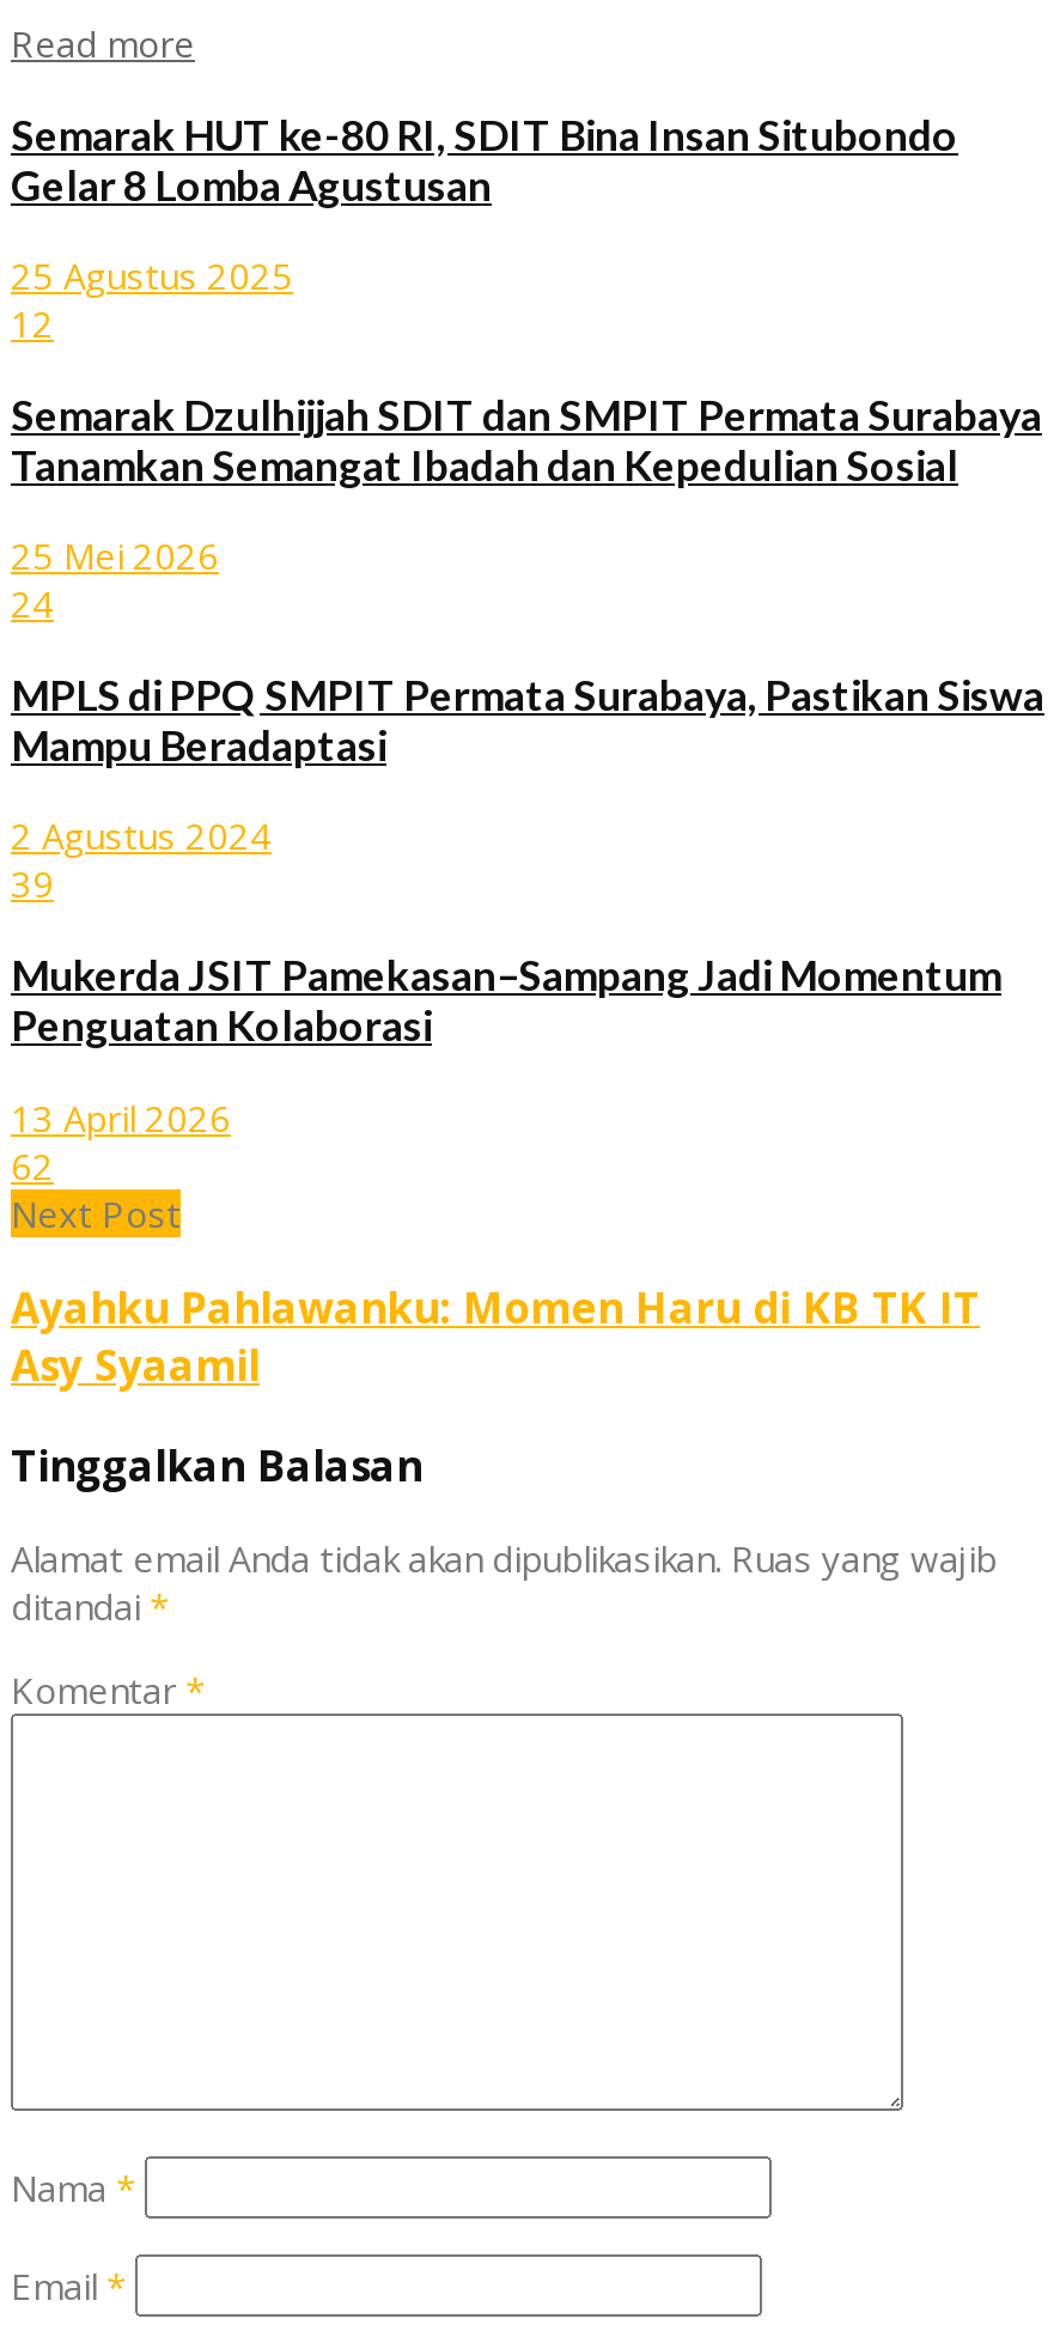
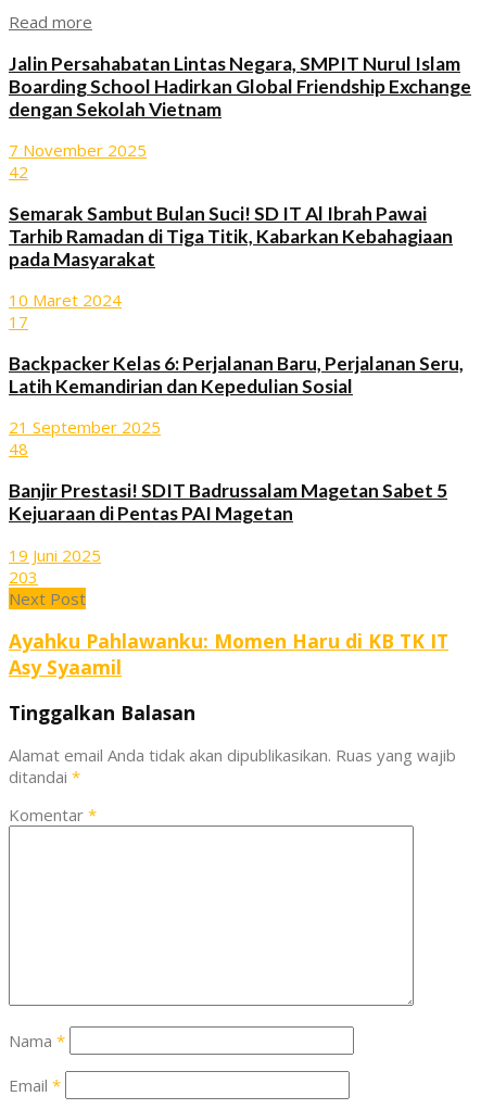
- Semarak HUT ke-80 RI, SDIT Bina Insan Situbondo
- Gelar 8 Lomba Agustusan
+ Jalin Persahabatan Lintas Negara, SMPIT Nurul Islam
+ Boarding School Hadirkan Global Friendship Exchange
+ dengan Sekolah Vietnam

- 25 Agustus 2025
- 12
+ 7 November 2025
+ 42

- Semarak Dzulhijjah SDIT dan SMPIT Permata Surabaya
- Tanamkan Semangat Ibadah dan Kepedulian Sosial
+ Semarak Sambut Bulan Suci! SD IT Al Ibrah Pawai
+ Tarhib Ramadan di Tiga Titik, Kabarkan Kebahagiaan
+ pada Masyarakat

- 25 Mei 2026
- 24
+ 10 Maret 2024
+ 17

- MPLS di PPQ SMPIT Permata Surabaya, Pastikan Siswa
- Mampu Beradaptasi
+ Backpacker Kelas 6: Perjalanan Baru, Perjalanan Seru,
+ Latih Kemandirian dan Kepedulian Sosial

- 2 Agustus 2024
- 39
+ 21 September 2025
+ 48

- Mukerda JSIT Pamekasan–Sampang Jadi Momentum
- Penguatan Kolaborasi
+ Banjir Prestasi! SDIT Badrussalam Magetan Sabet 5
+ Kejuaraan di Pentas PAI Magetan

- 13 April 2026
- 62
+ 19 Juni 2025
+ 203
